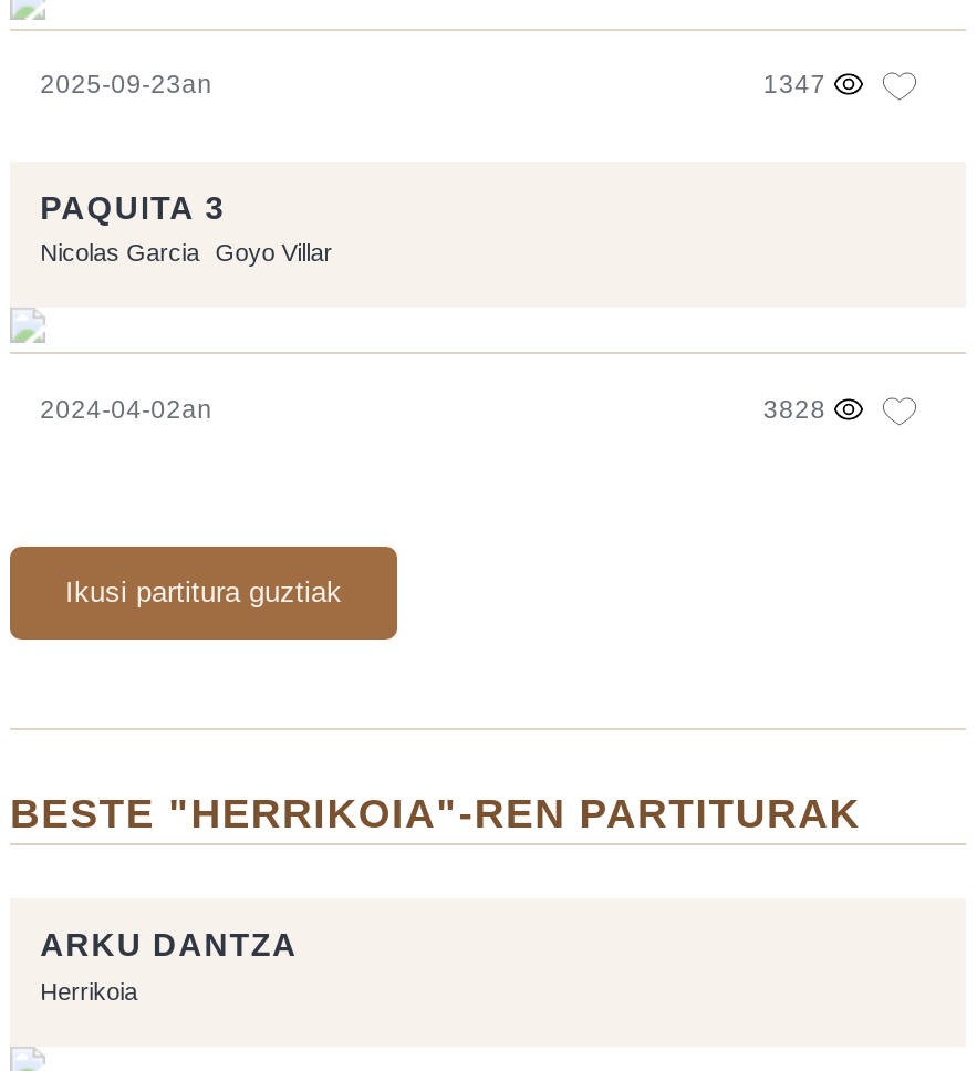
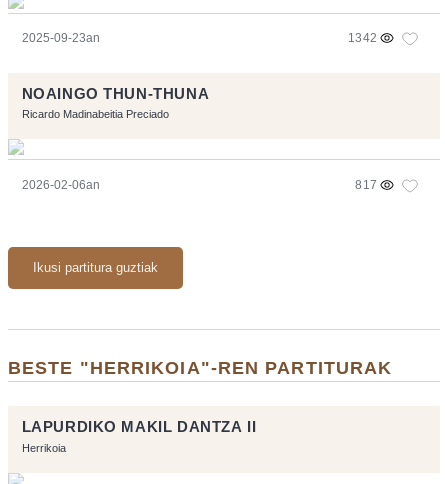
- 1347
+ 1342

- PAQUITA 3
- Nicolas Garcia Goyo Villar
+ NOAINGO THUN-THUNA
+ Ricardo Madinabeitia Preciado

- 2024-04-02an
- 3828
+ 2026-02-06an
+ 817

- ARKU DANTZA
+ LAPURDIKO MAKIL DANTZA II
